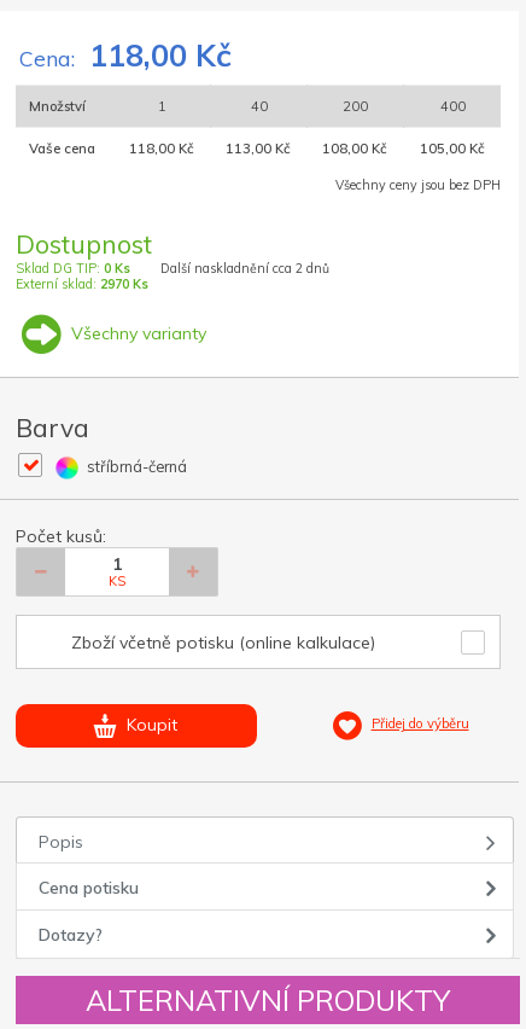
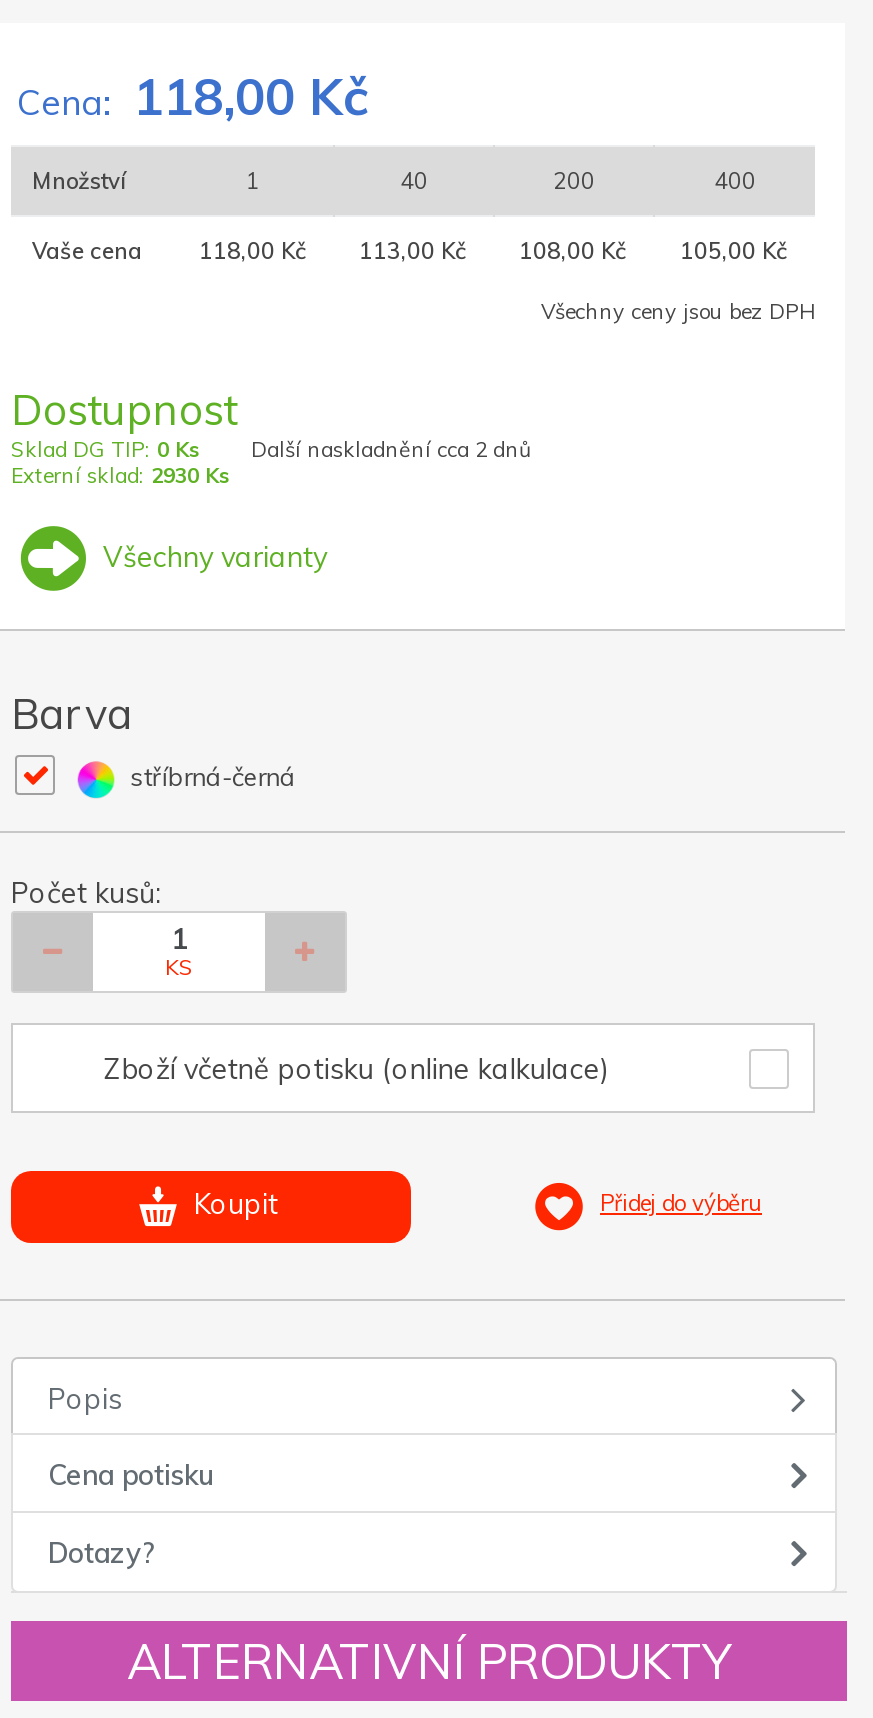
- Externí sklad: 2970 Ks
+ Externí sklad: 2930 Ks
